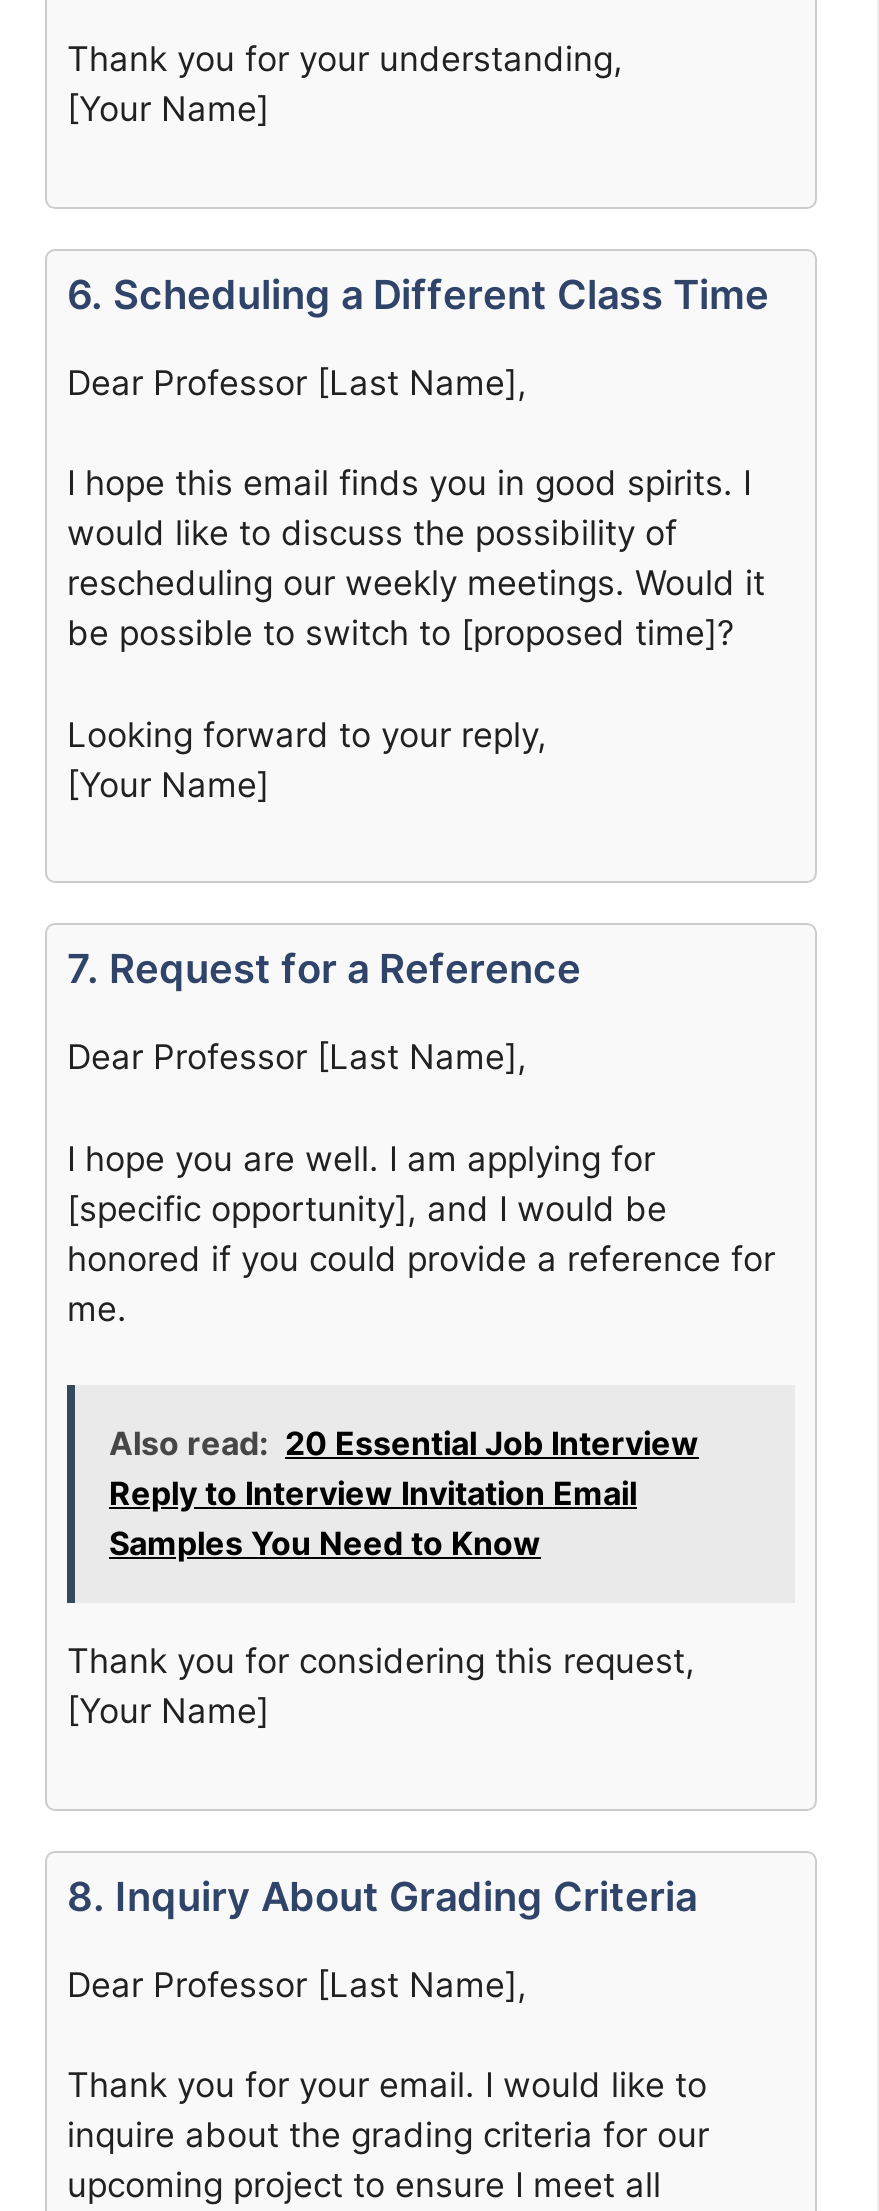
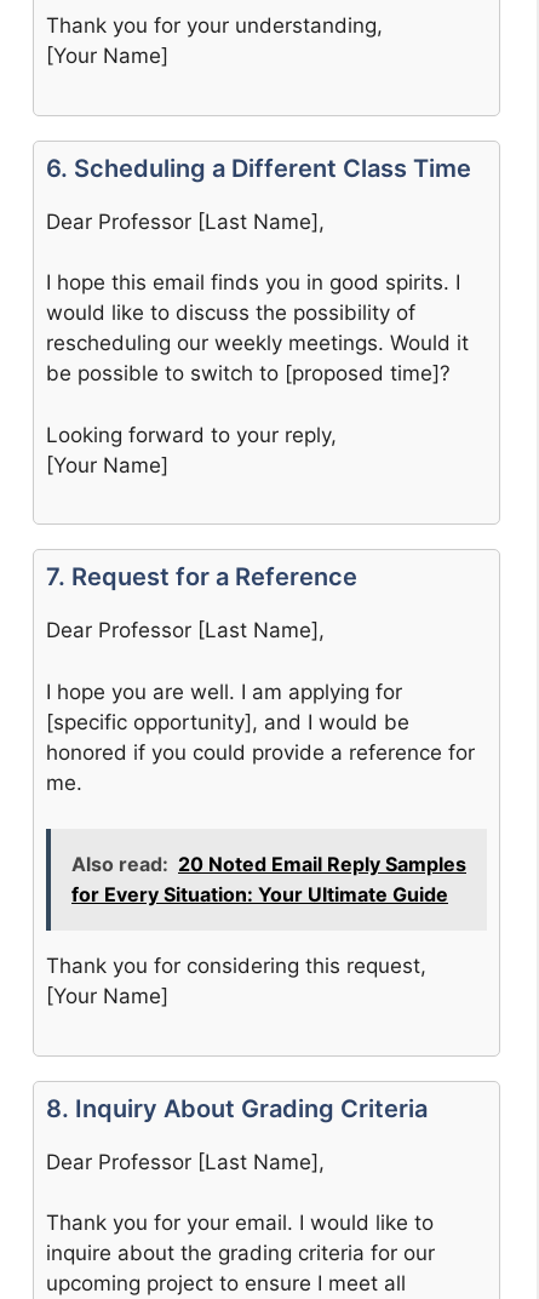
- Also read: 20 Essential Job Interview
- Reply to Interview Invitation Email
- Samples You Need to Know
+ Also read: 20 Noted Email Reply Samples
+ for Every Situation: Your Ultimate Guide
